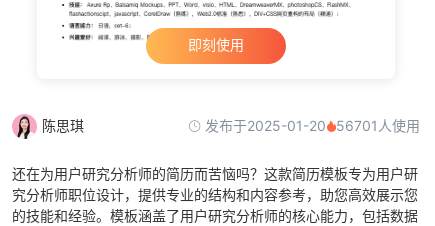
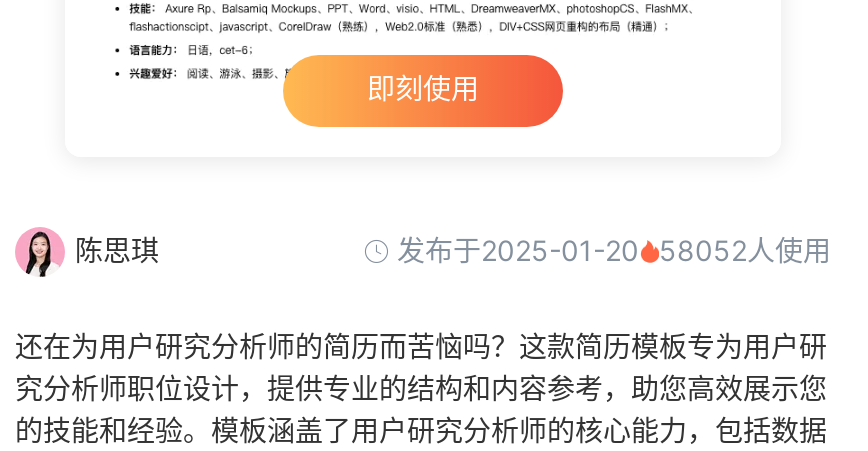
- 发布于2025-01-20 56701人使用
+ 发布于2025-01-20 58052人使用
